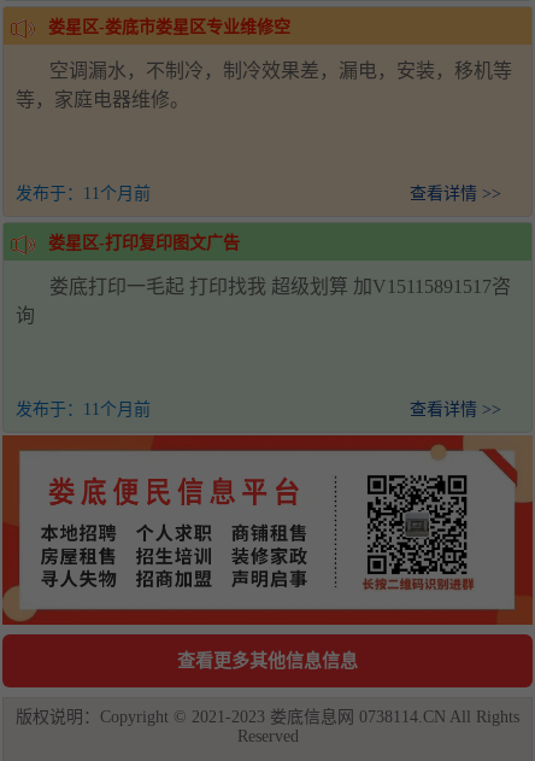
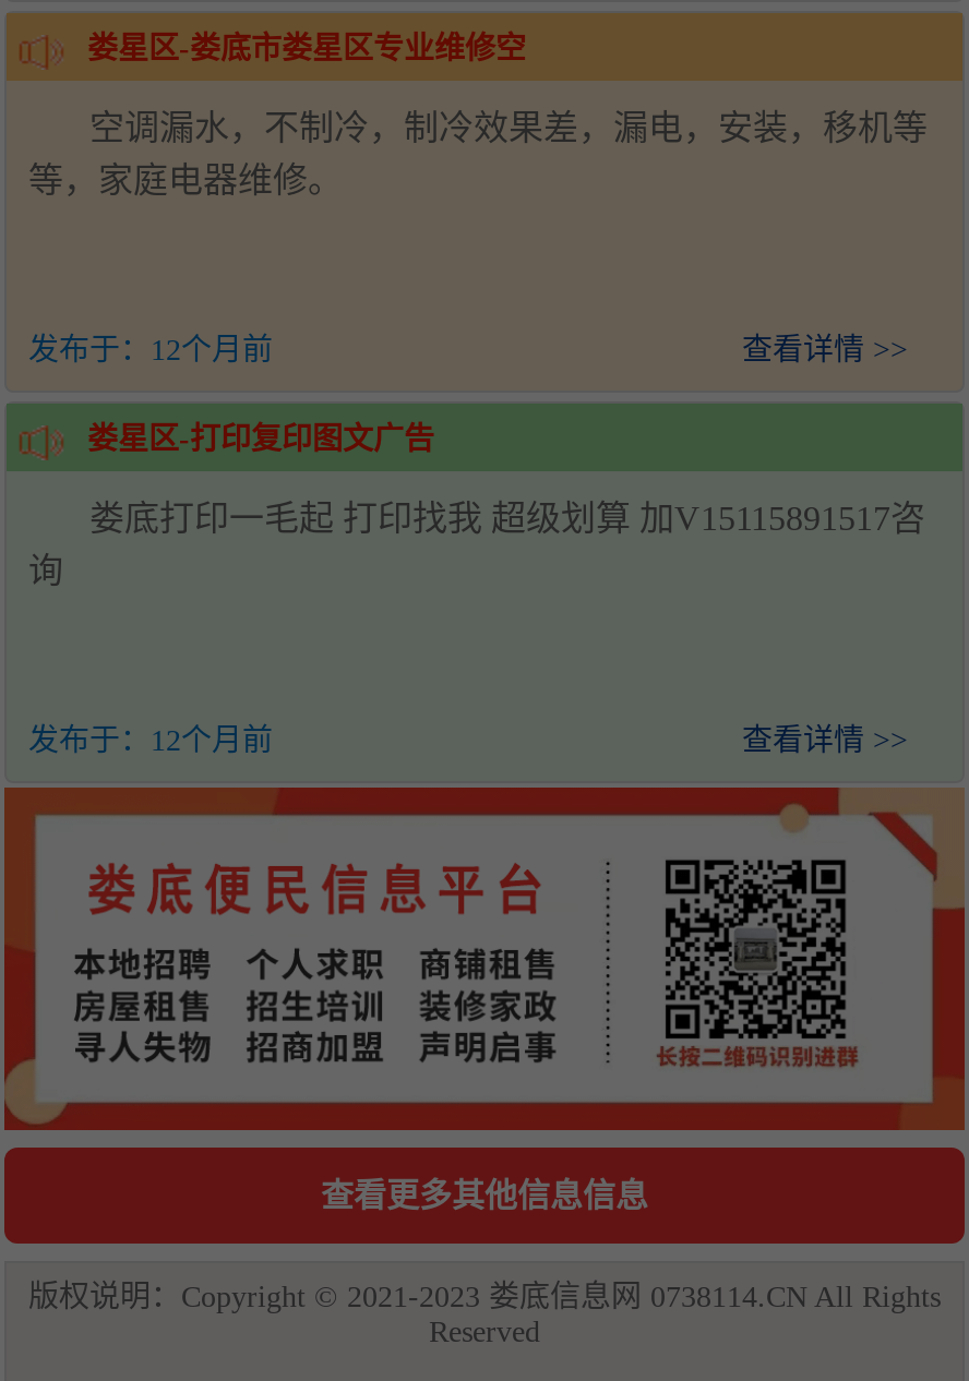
- 发布于：11个月前
+ 发布于：12个月前

- 发布于：11个月前
+ 发布于：12个月前
